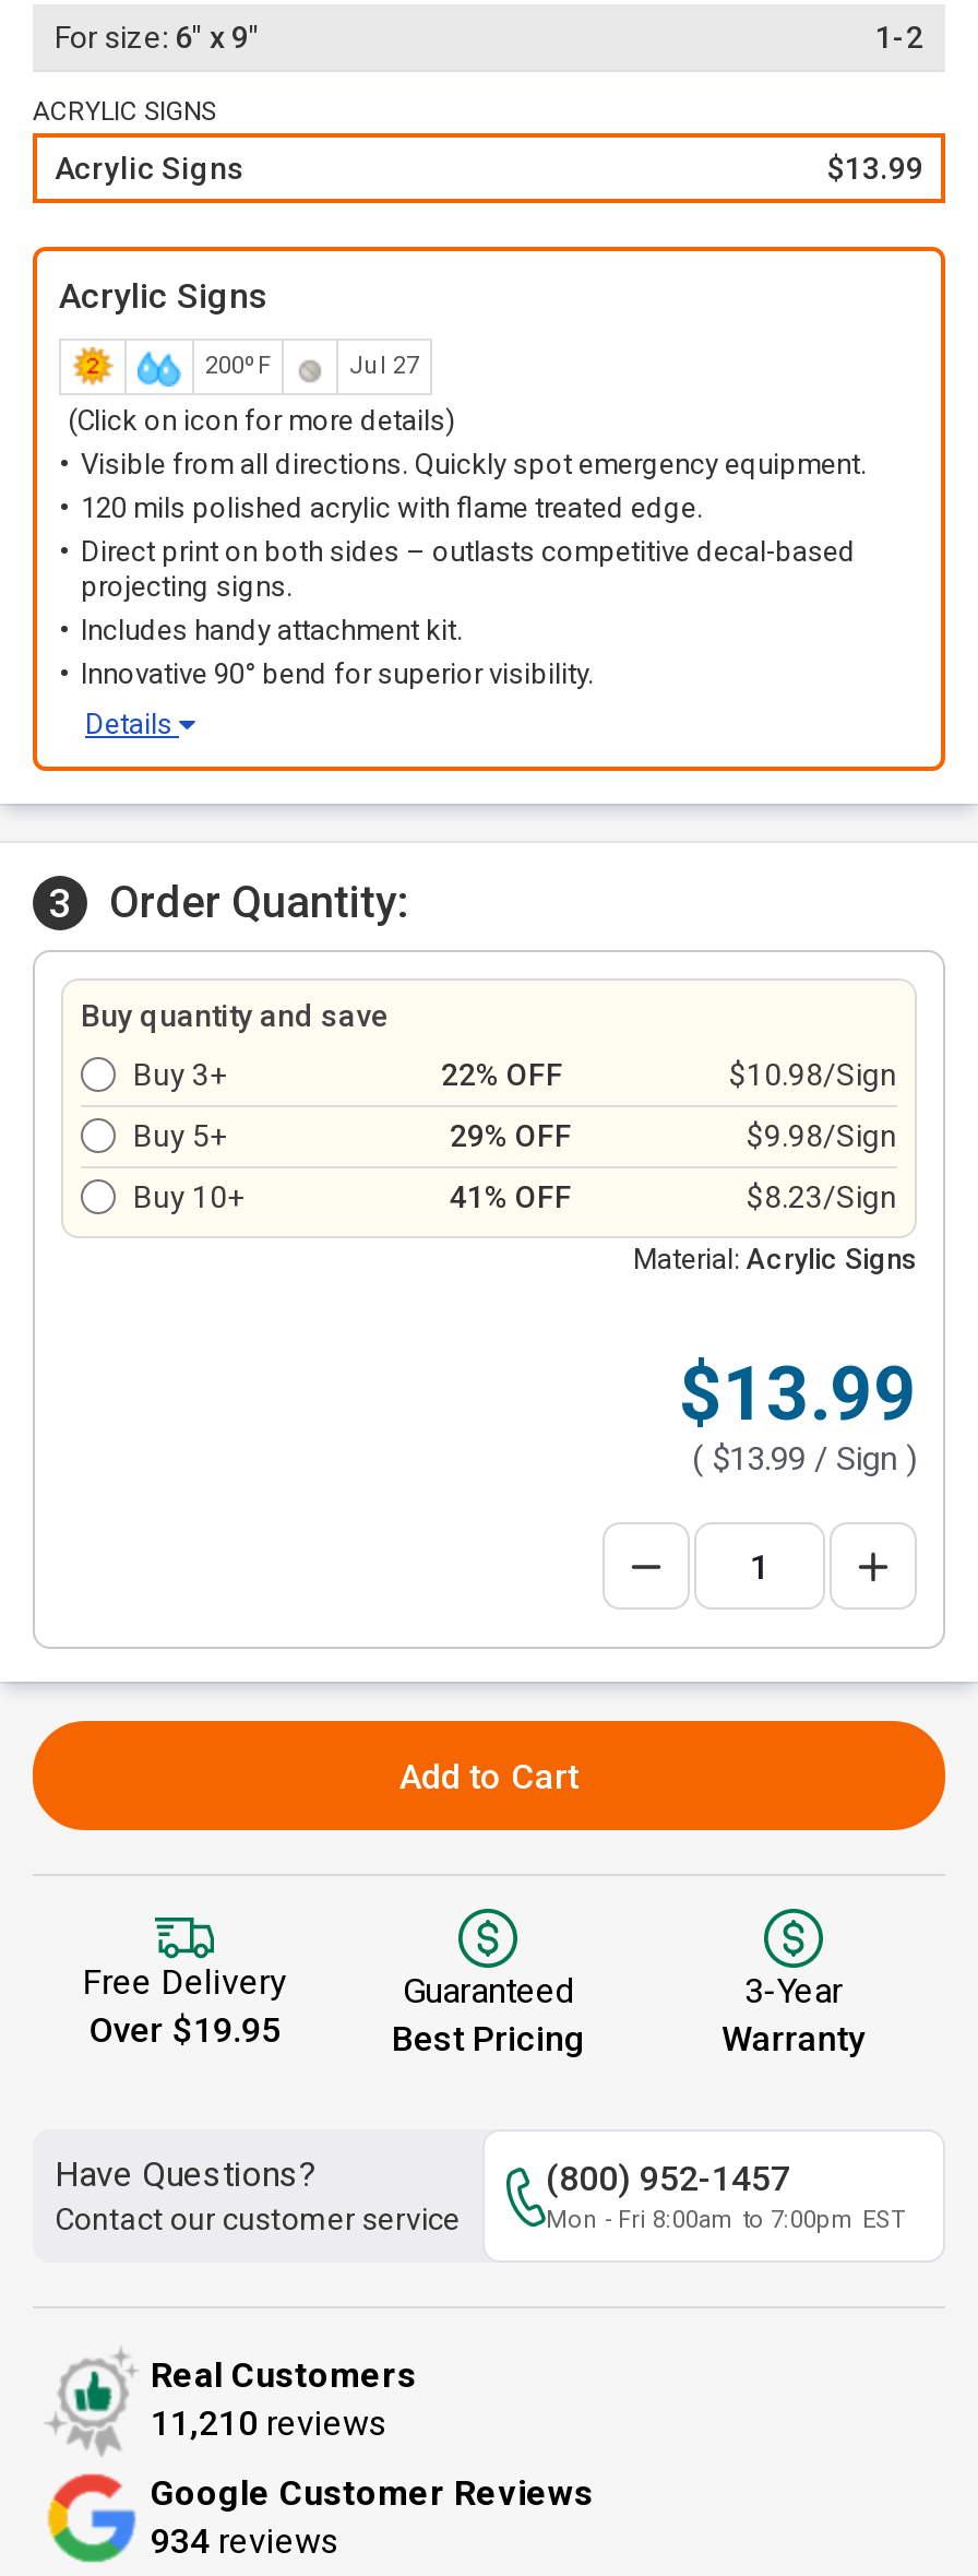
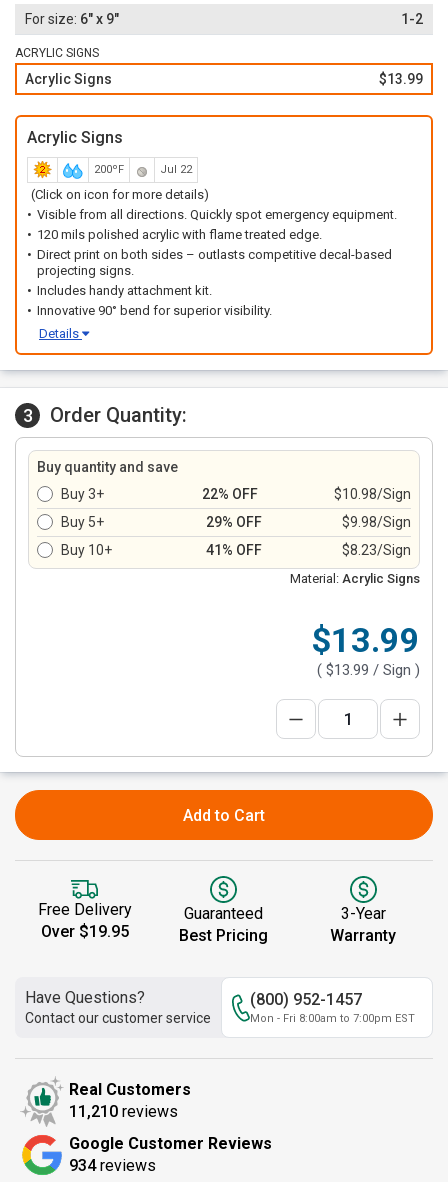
- Jul 27
+ Jul 22
